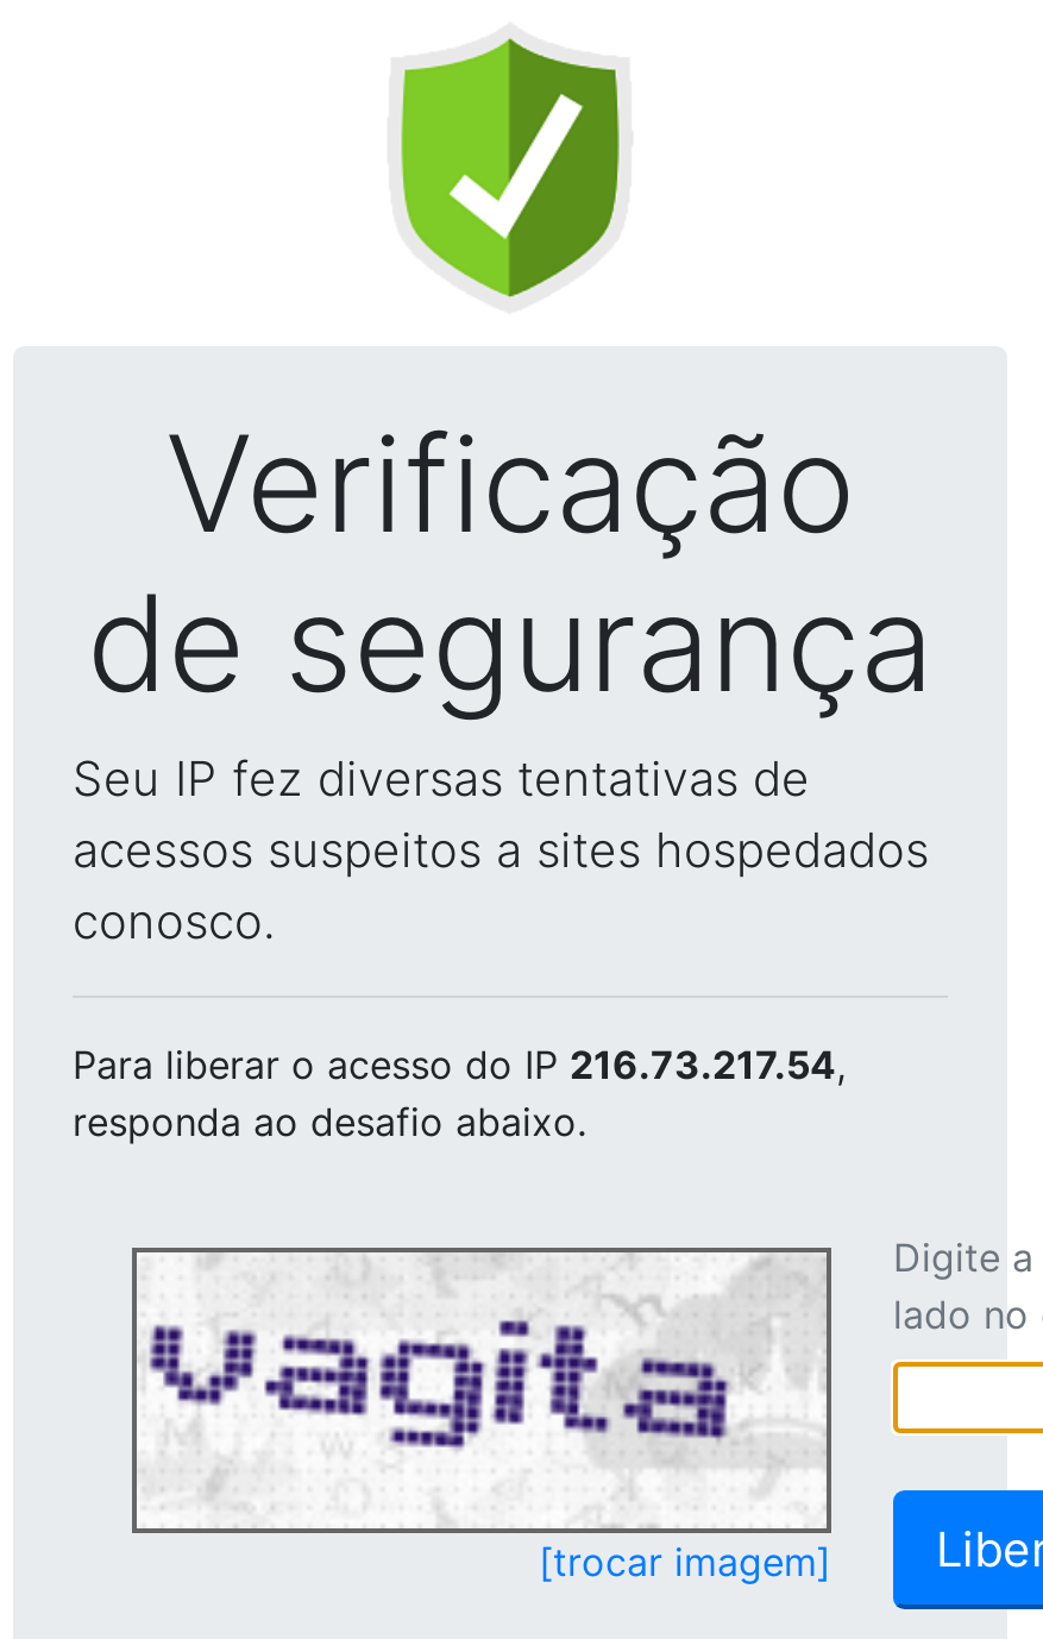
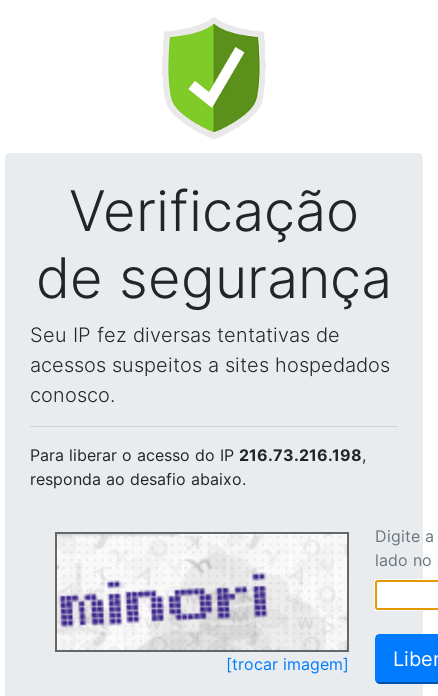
- Para liberar o acesso do IP 216.73.217.54,
+ Para liberar o acesso do IP 216.73.216.198,

- [image]
+ [image]
